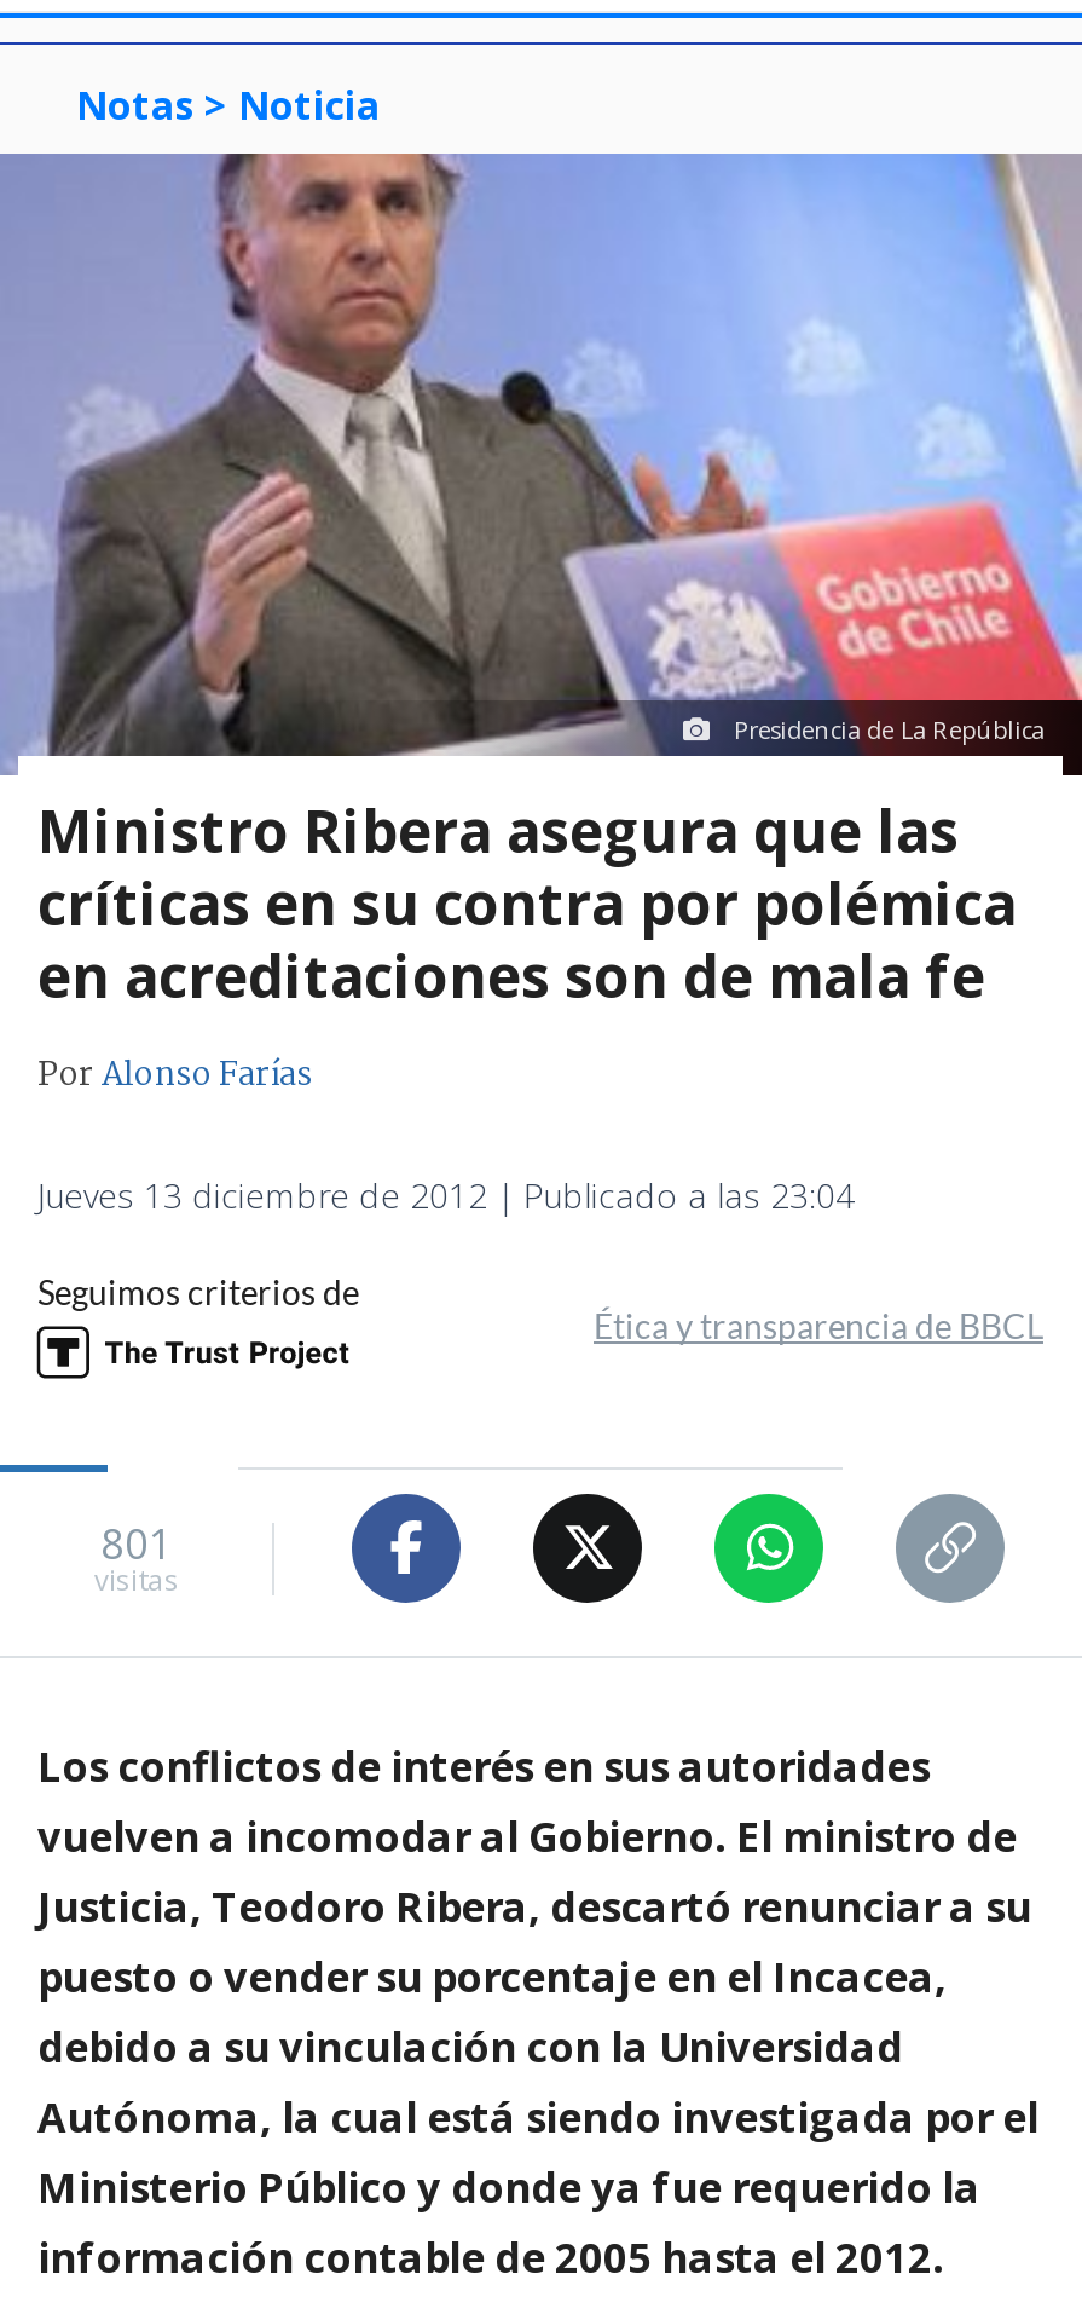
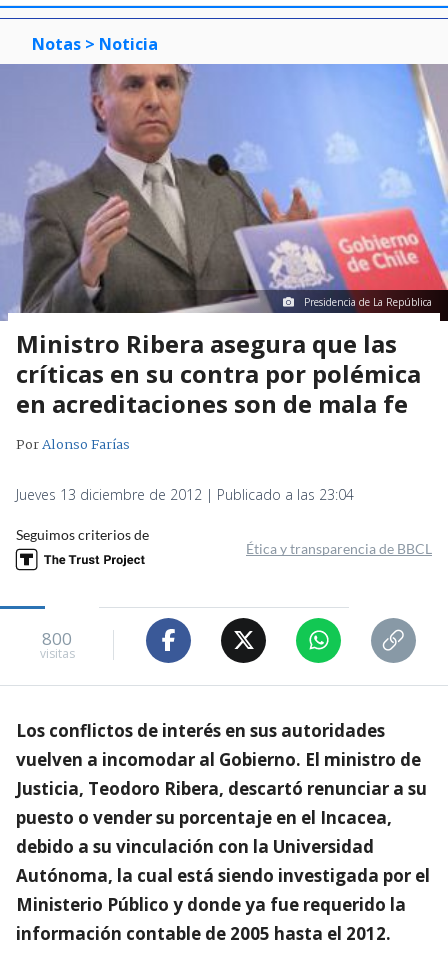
- 801
+ 800
